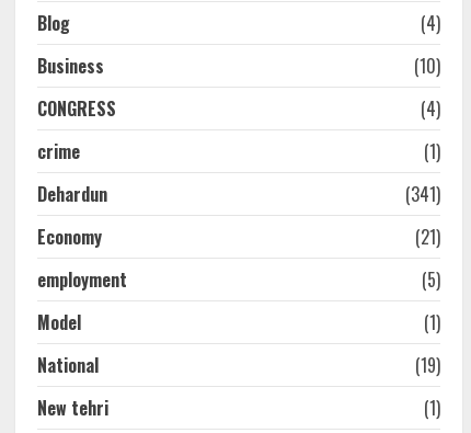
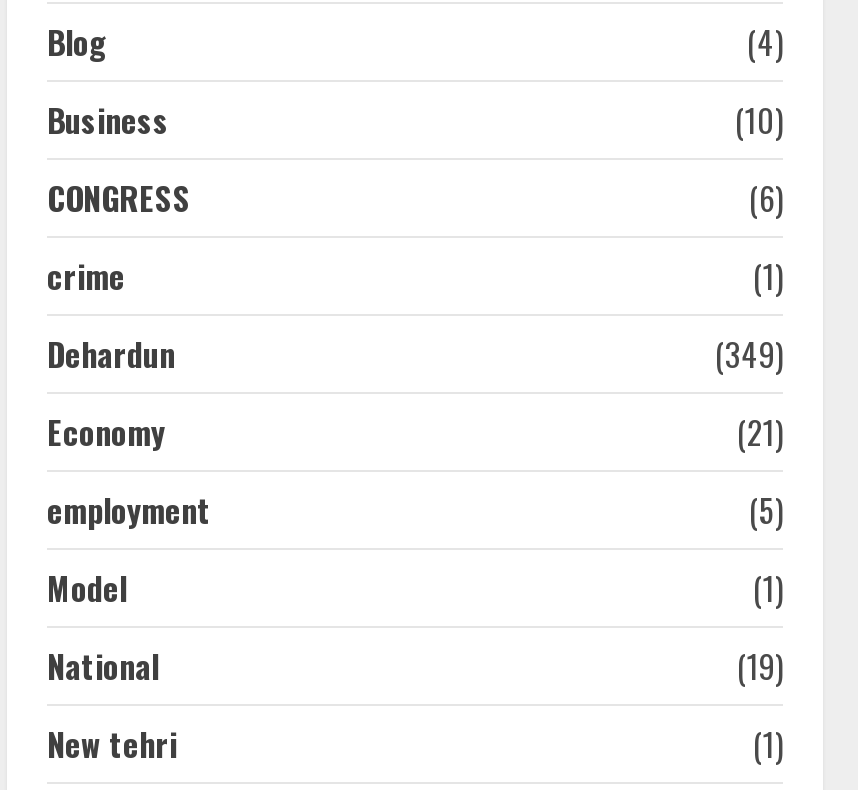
- (4)
+ (6)

- (341)
+ (349)
